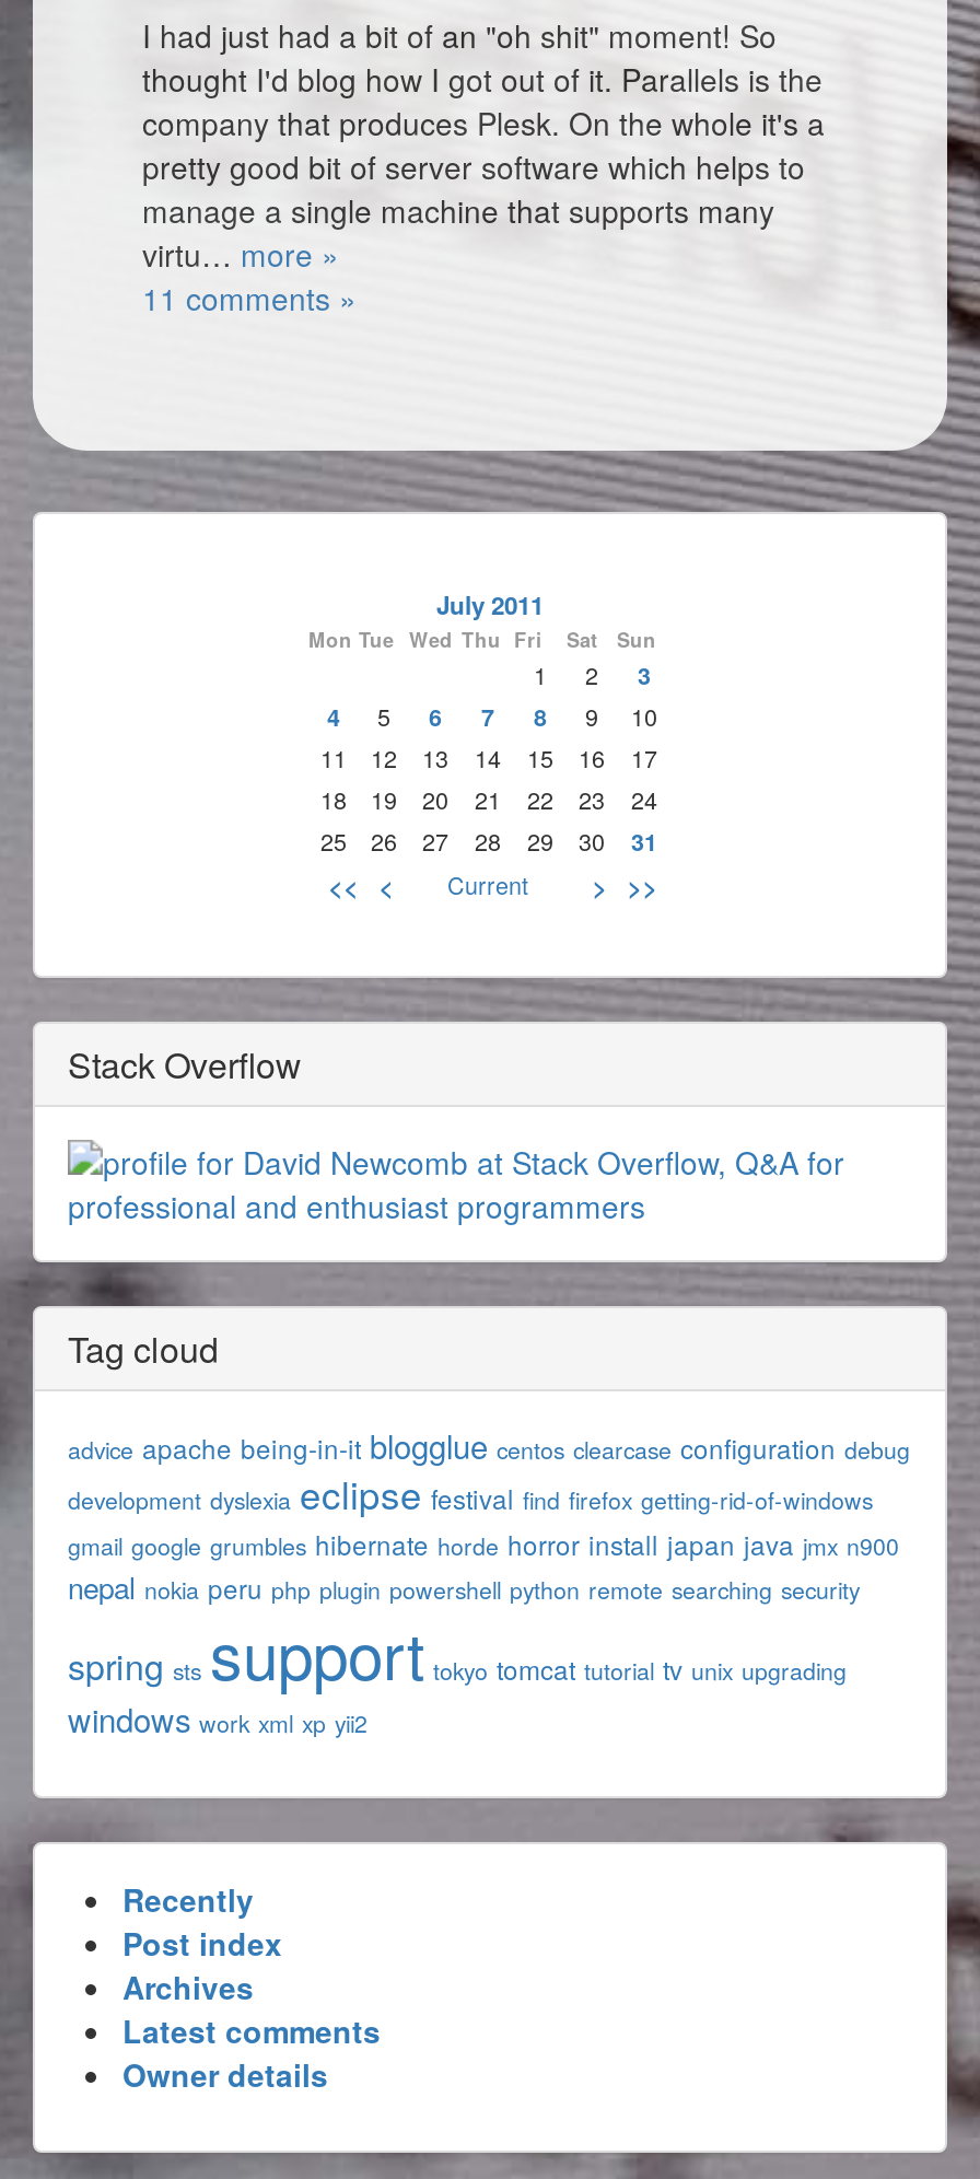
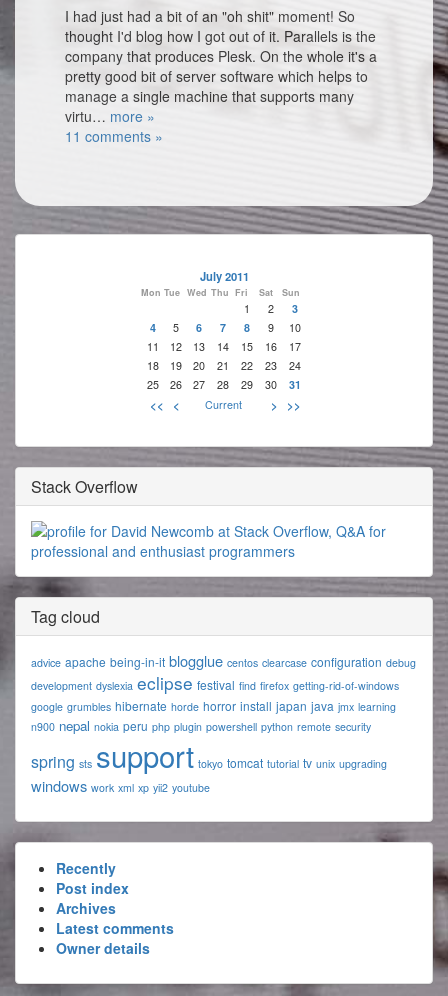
- gmail google grumbles hibernate horde horror install japan java jmx n900
- nepal nokia peru php plugin powershell python remote searching security
+ google grumbles hibernate horde horror install japan java jmx learning
+ n900 nepal nokia peru php plugin powershell python remote security

- windows work xml xp yii2
+ windows work xml xp yii2 youtube
